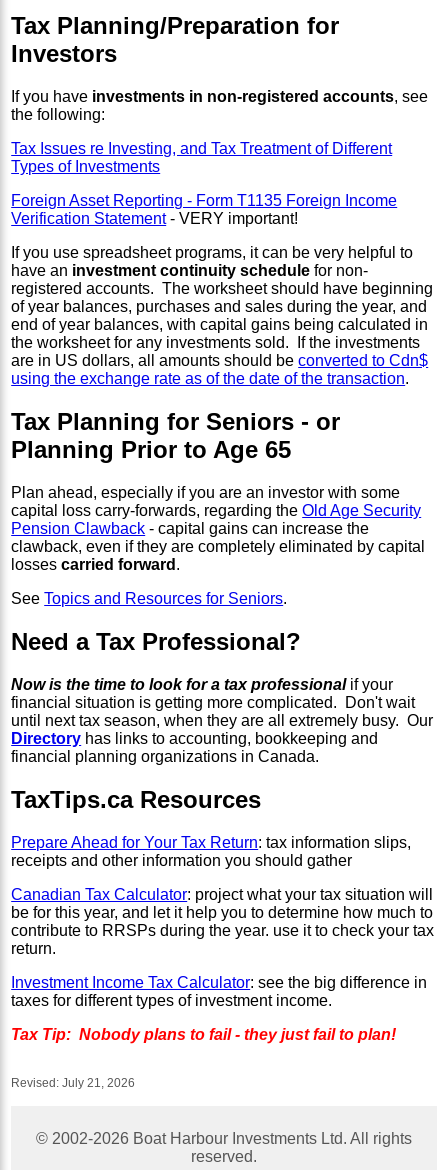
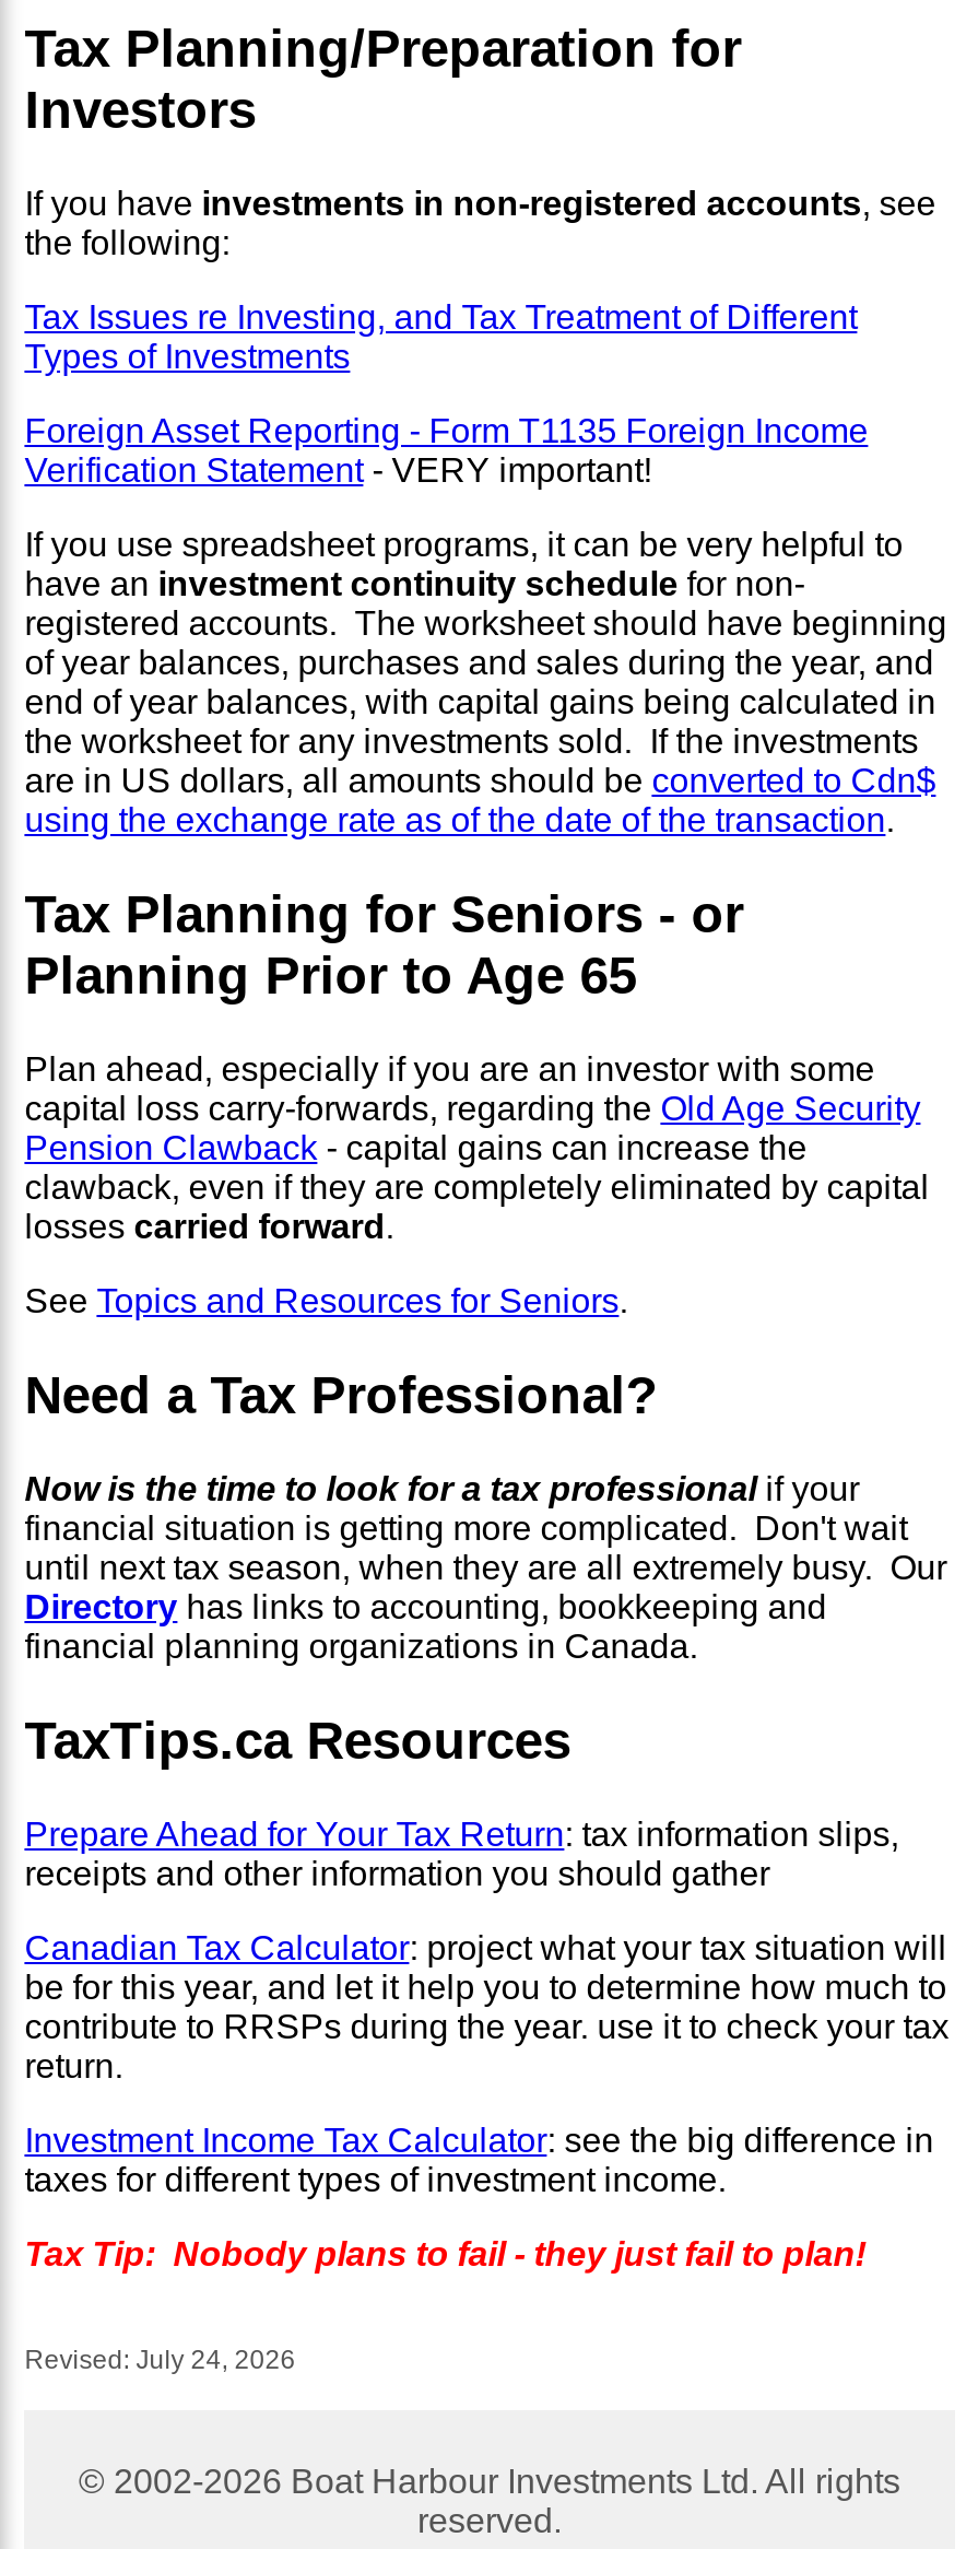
- Revised: July 21, 2026
+ Revised: July 24, 2026
